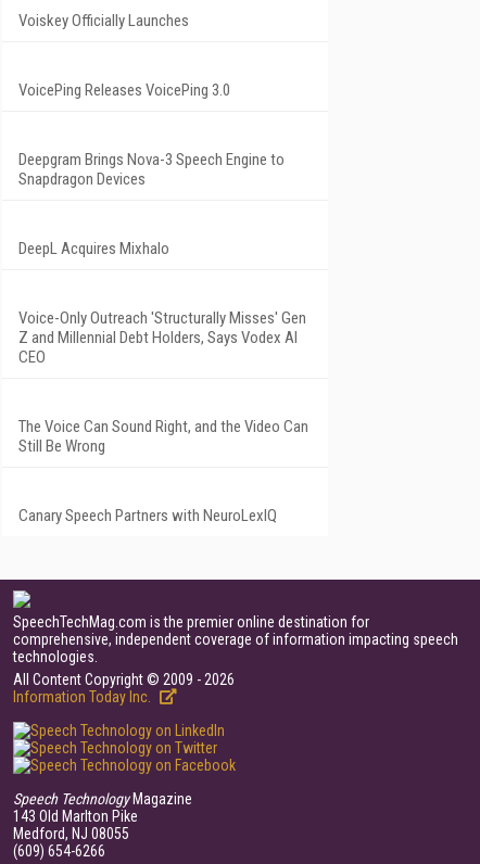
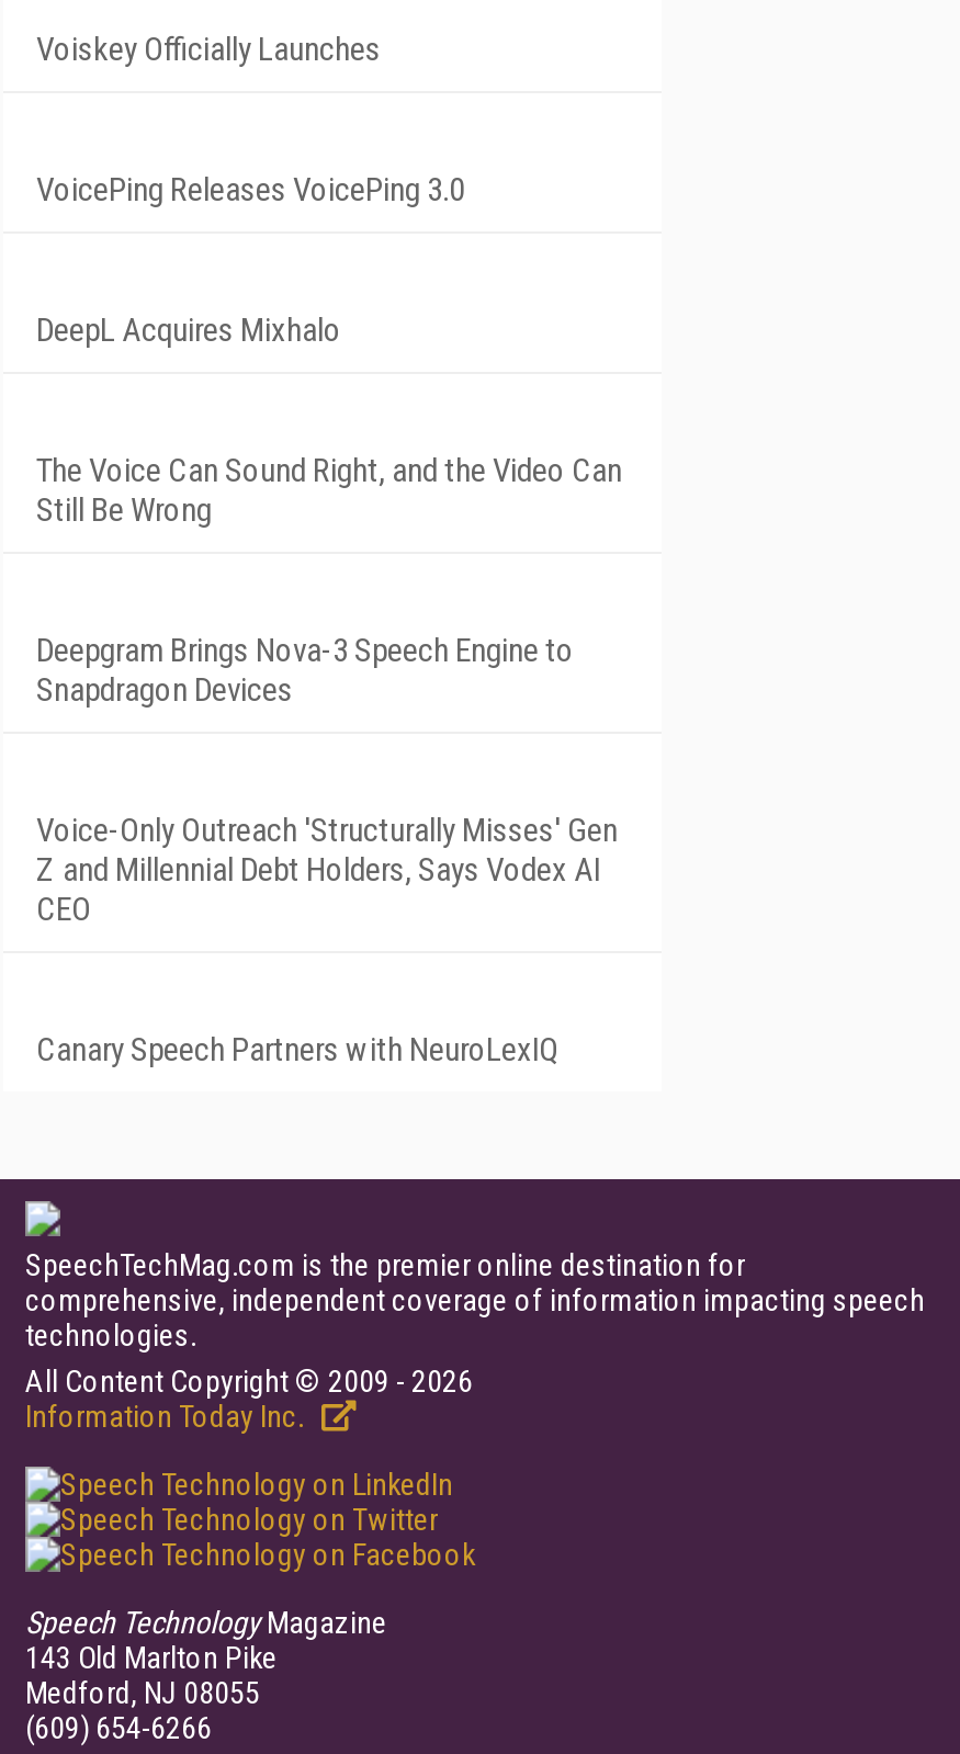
moved down: Deepgram Brings Nova-3 Speech Engine to | Snapdragon Devices

moved up: DeepL Acquires Mixhalo

moved down: Voice-Only Outreach 'Structurally Misses' Gen | Z and Millennial Debt Holders, Says Vodex AI | CEO

moved up: The Voice Can Sound Right, and the Video Can | Still Be Wrong
